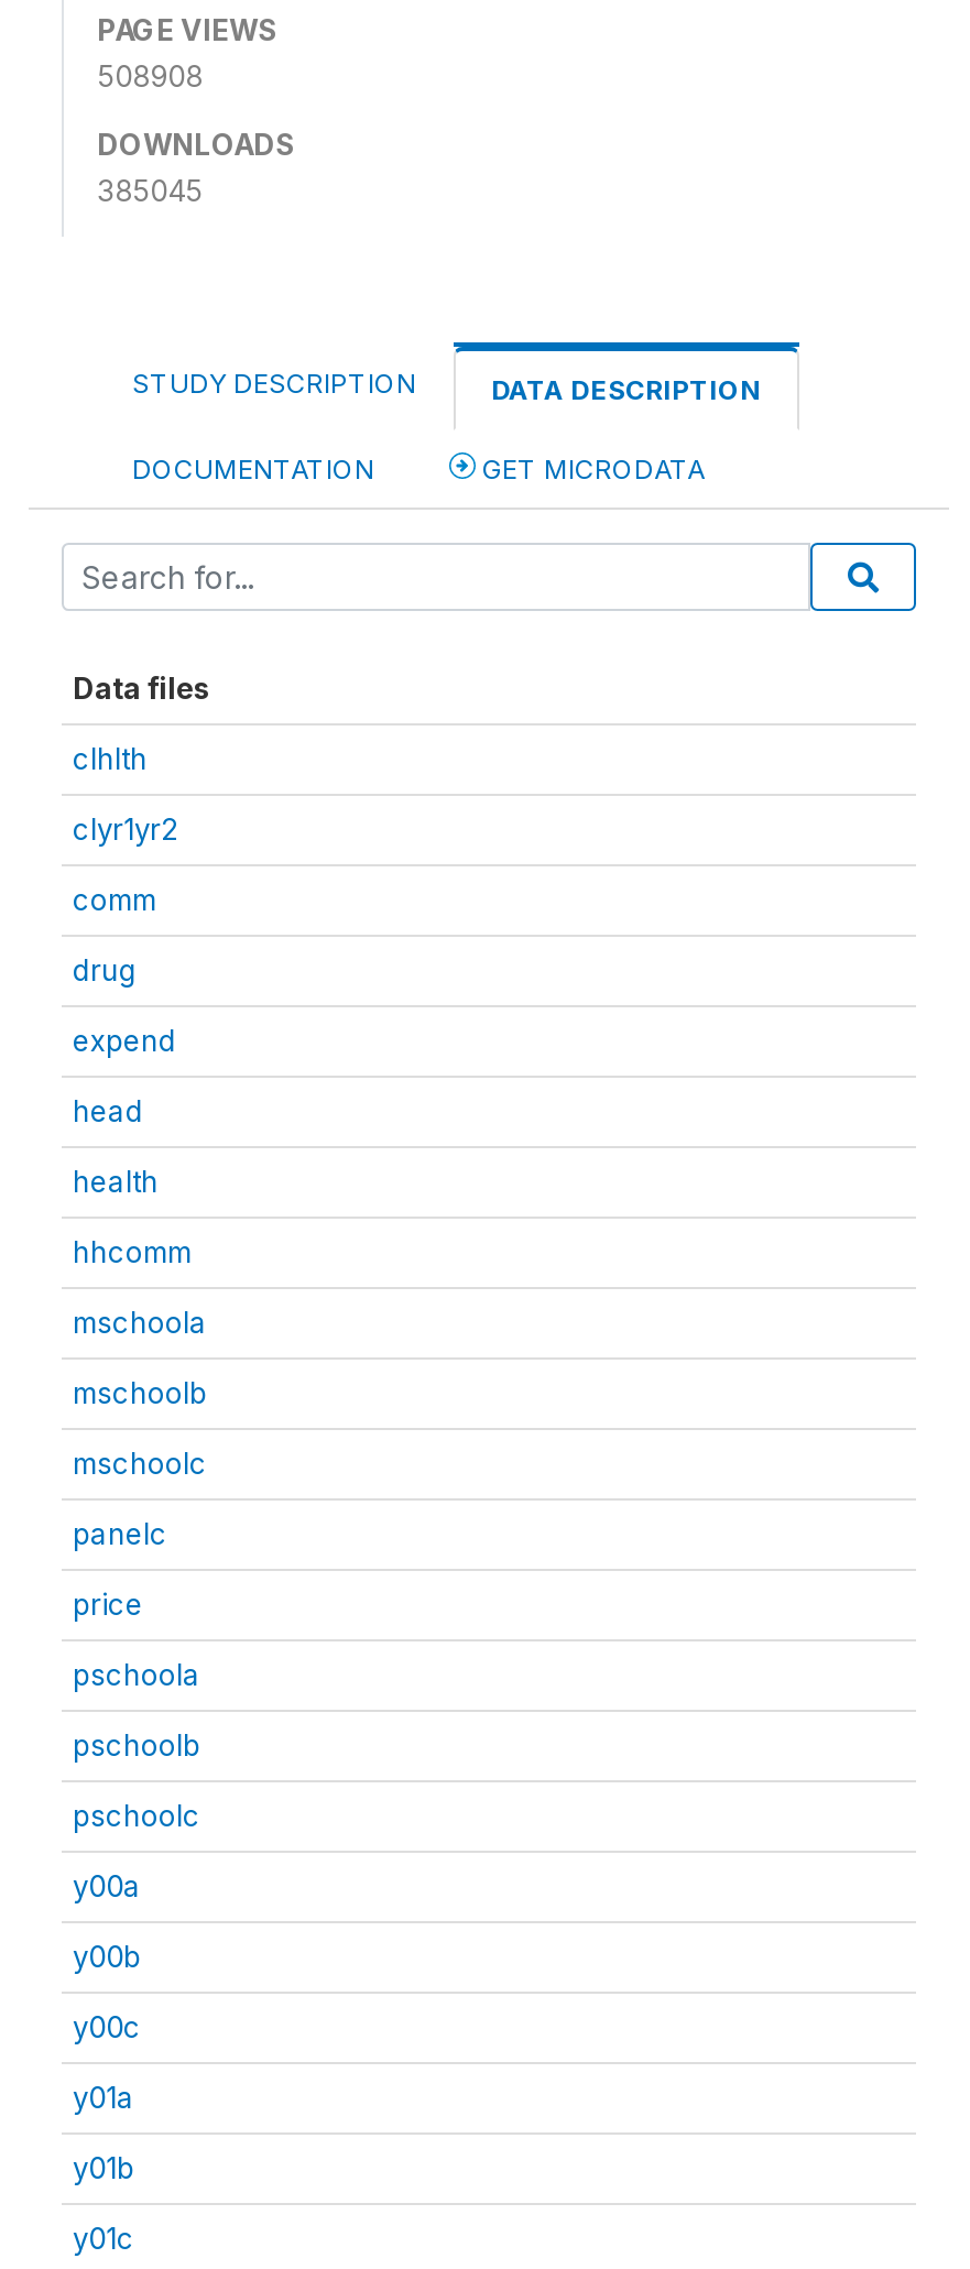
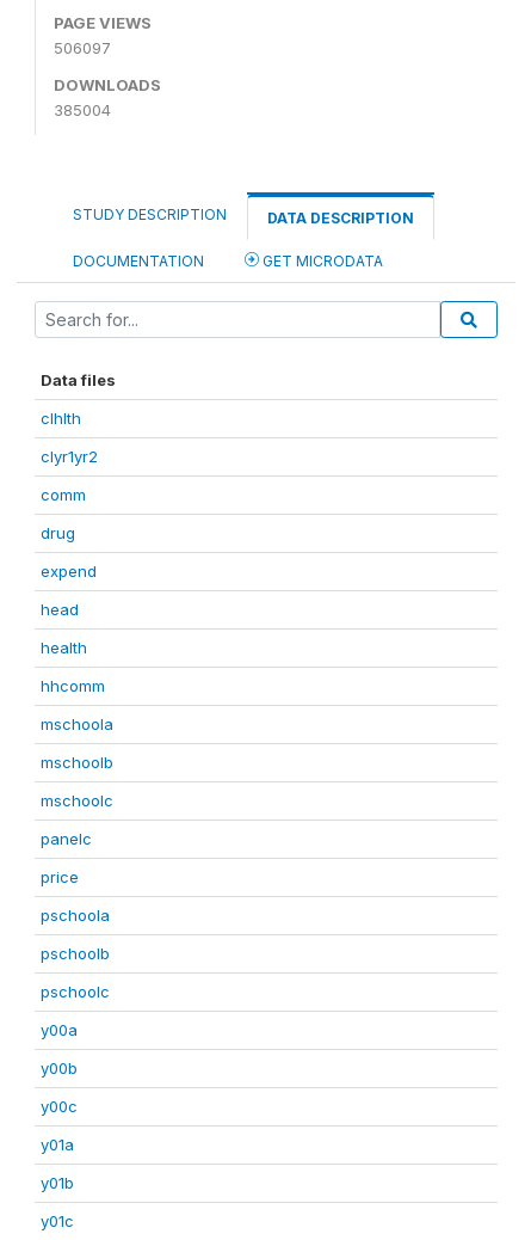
- 508908
+ 506097

- 385045
+ 385004
